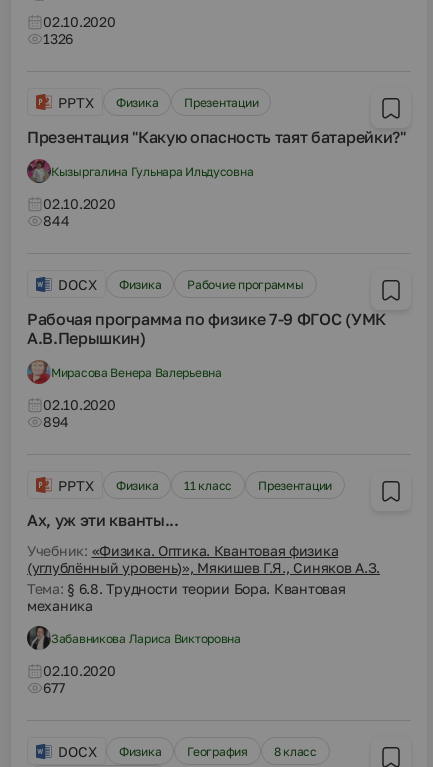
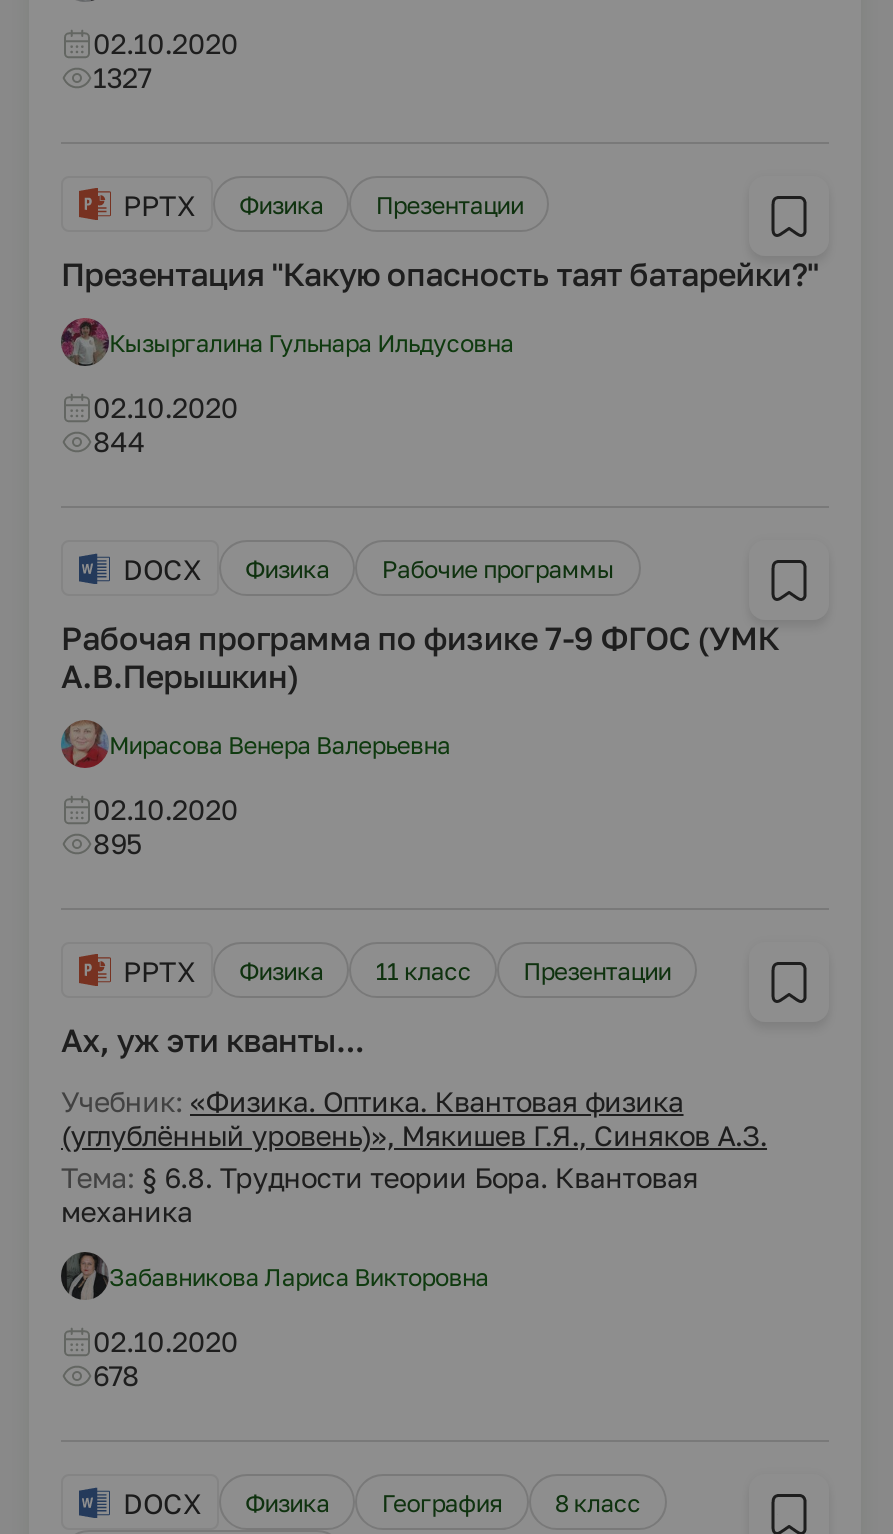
- 1326
+ 1327

- 894
+ 895

- 677
+ 678
